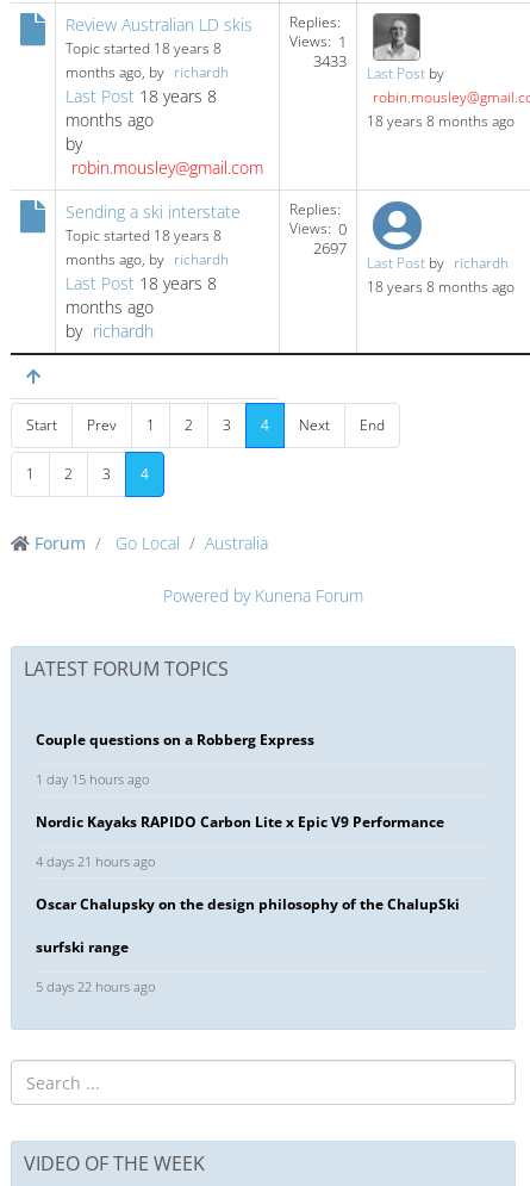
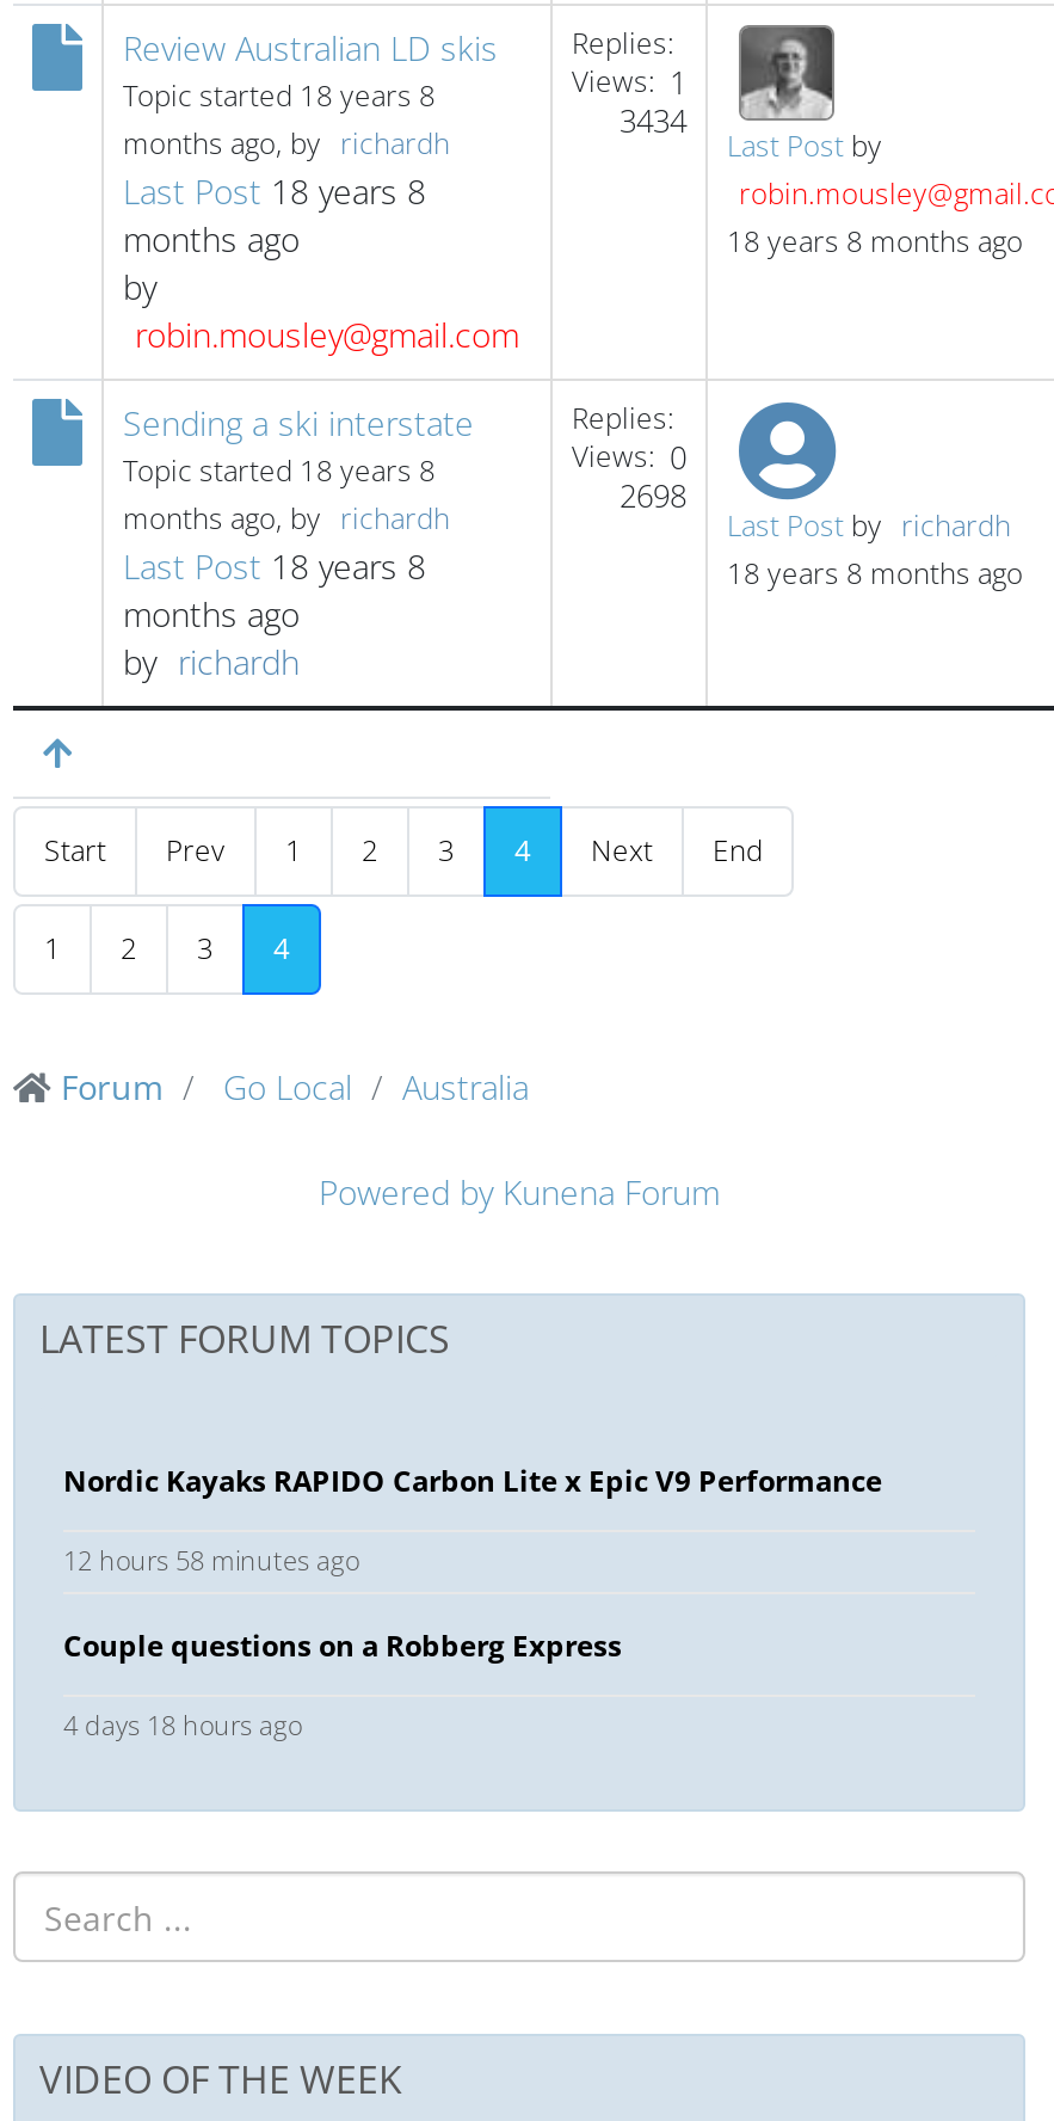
- 3433
+ 3434

- 2697
+ 2698

+ 12 hours 58 minutes ago

moved down: Couple questions on a Robberg Express

- 1 day 15 hours ago
- 4 days 21 hours ago
- Oscar Chalupsky on the design philosophy of the ChalupSki
- surfski range
- 5 days 22 hours ago
+ 4 days 18 hours ago

moved up: Nordic Kayaks RAPIDO Carbon Lite x Epic V9 Performance
